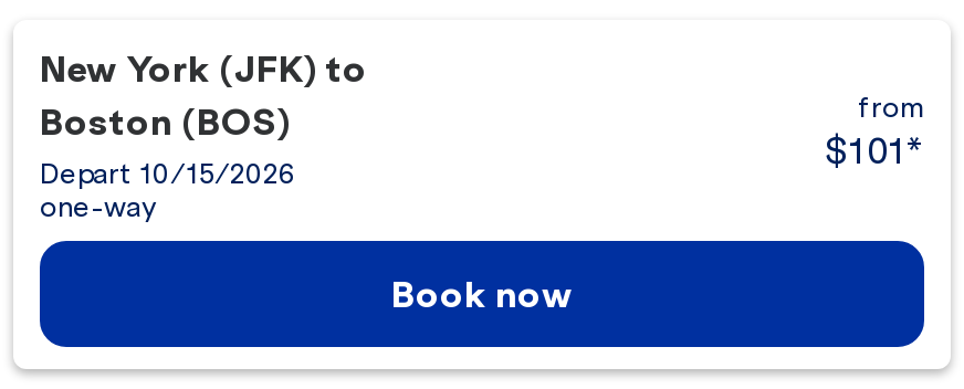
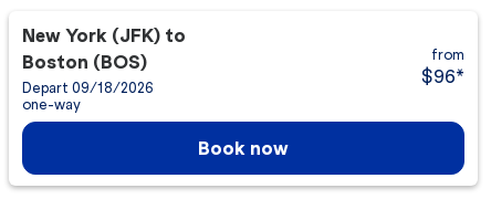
- $101 *
+ $96 *

- Depart 10/15/2026
+ Depart 09/18/2026
